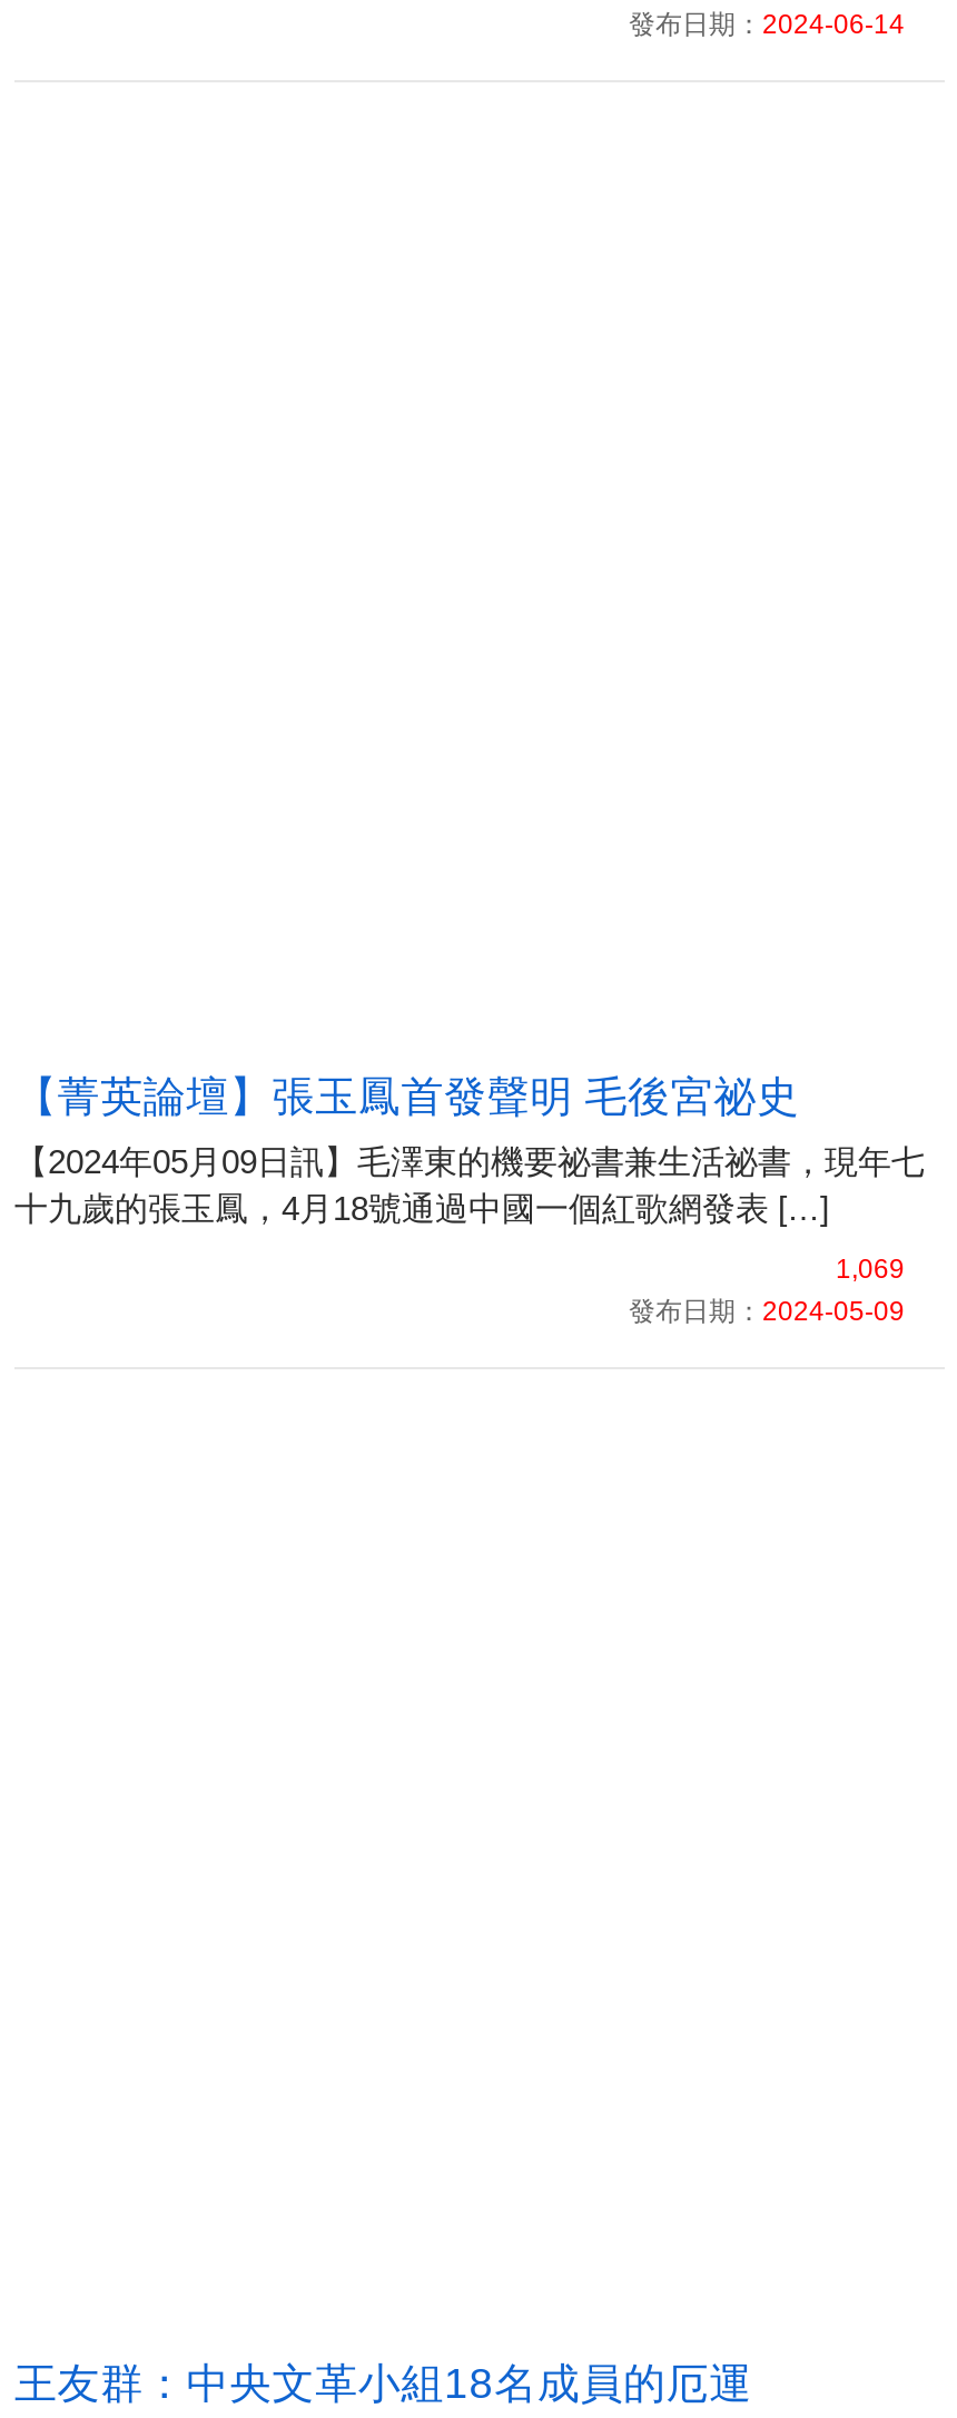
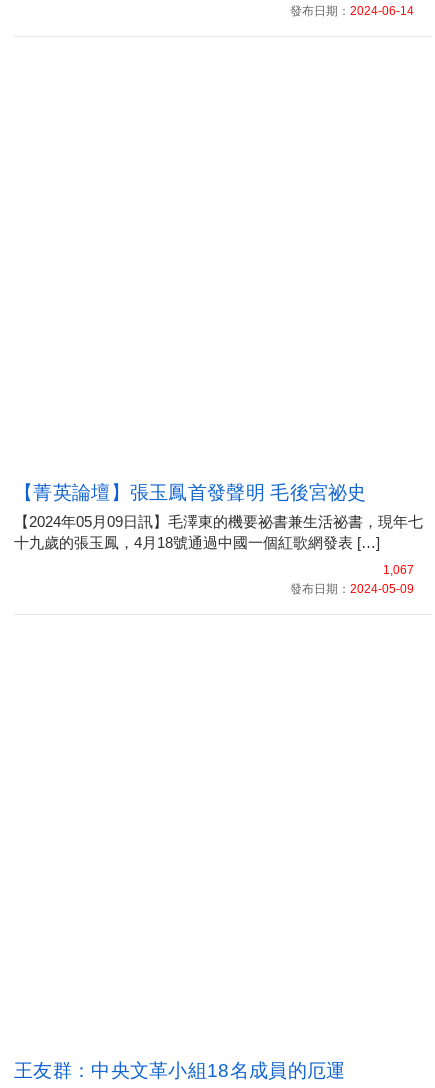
- 1,069
+ 1,067
